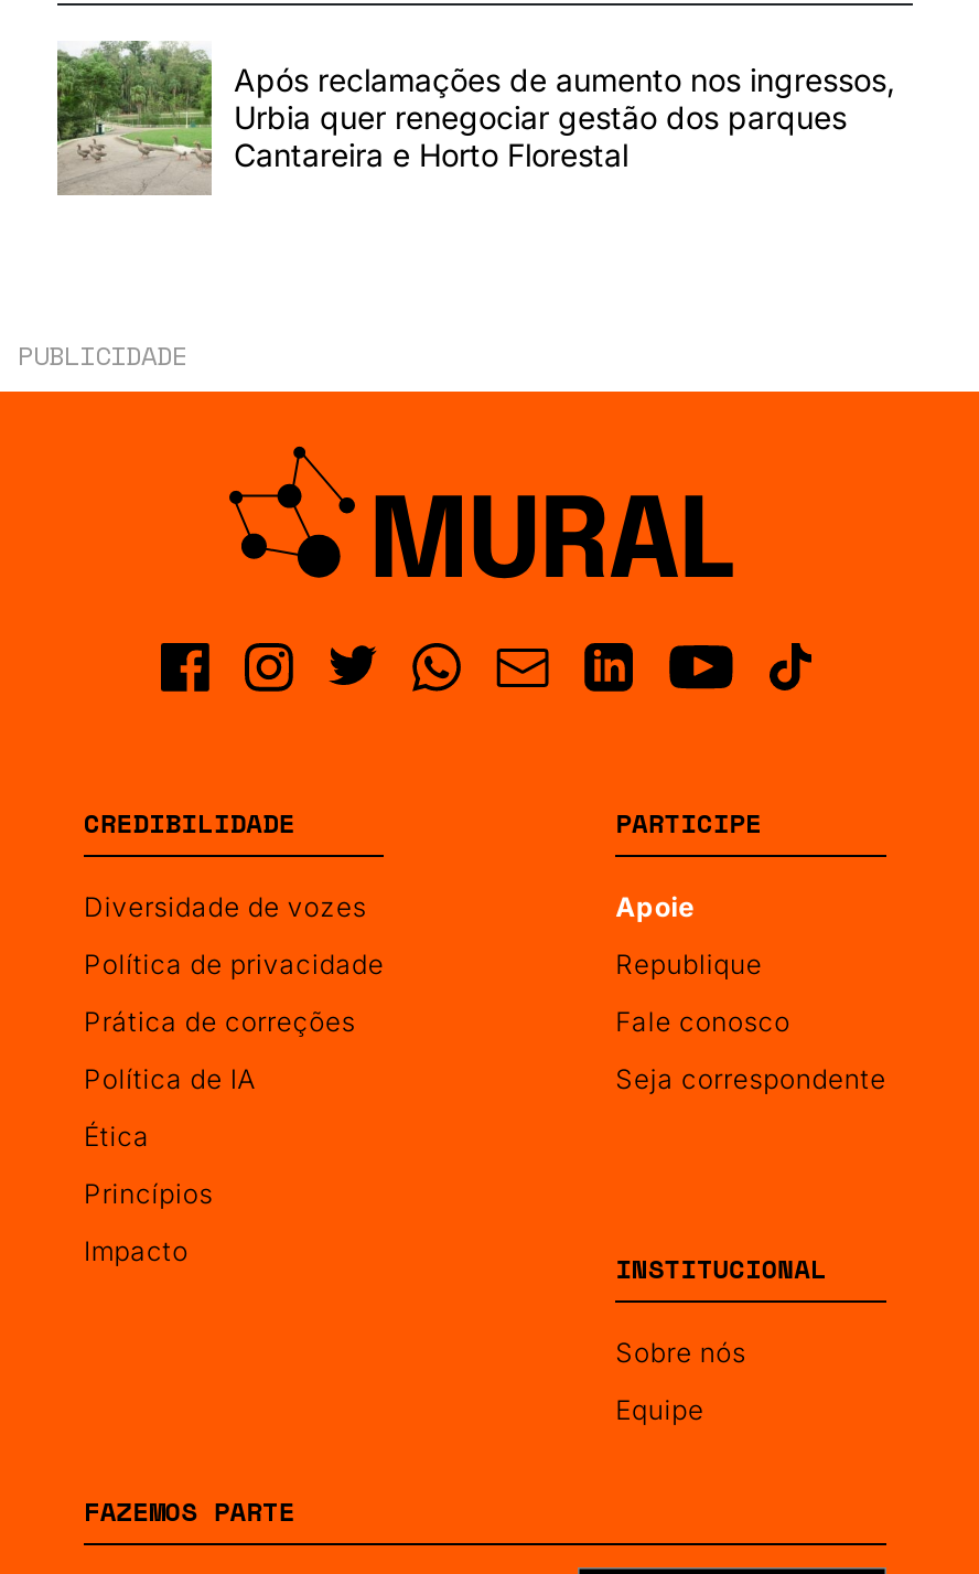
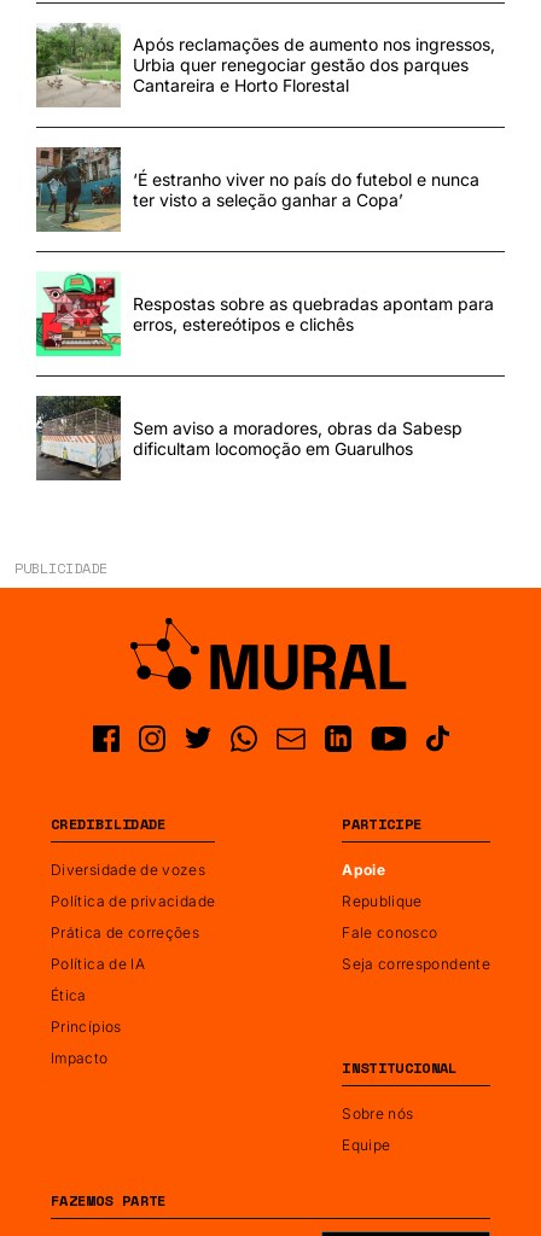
+ [image]
+ ‘É estranho viver no país do futebol e nunca
+ ter visto a seleção ganhar a Copa’

+ [image]
+ Respostas sobre as quebradas apontam para
+ erros, estereótipos e clichês

+ [image]
+ Sem aviso a moradores, obras da Sabesp
+ dificultam locomoção em Guarulhos
